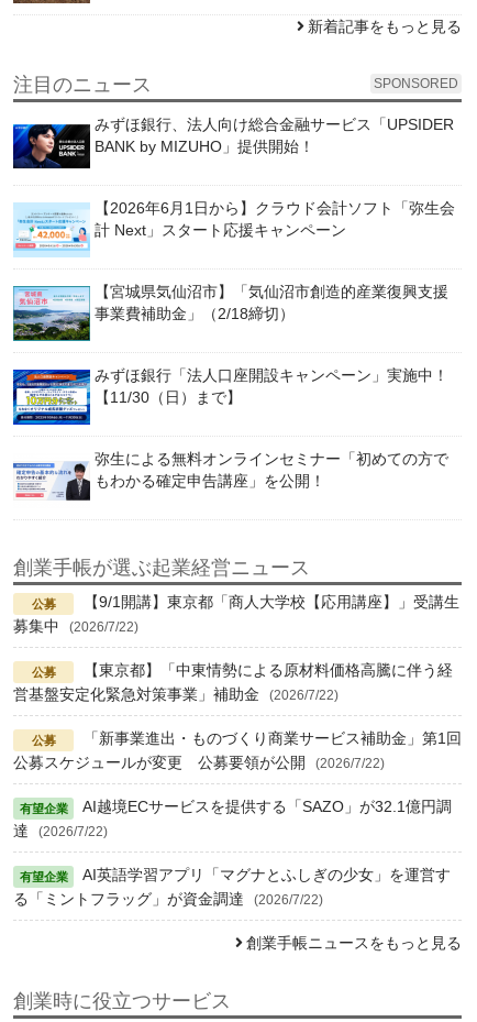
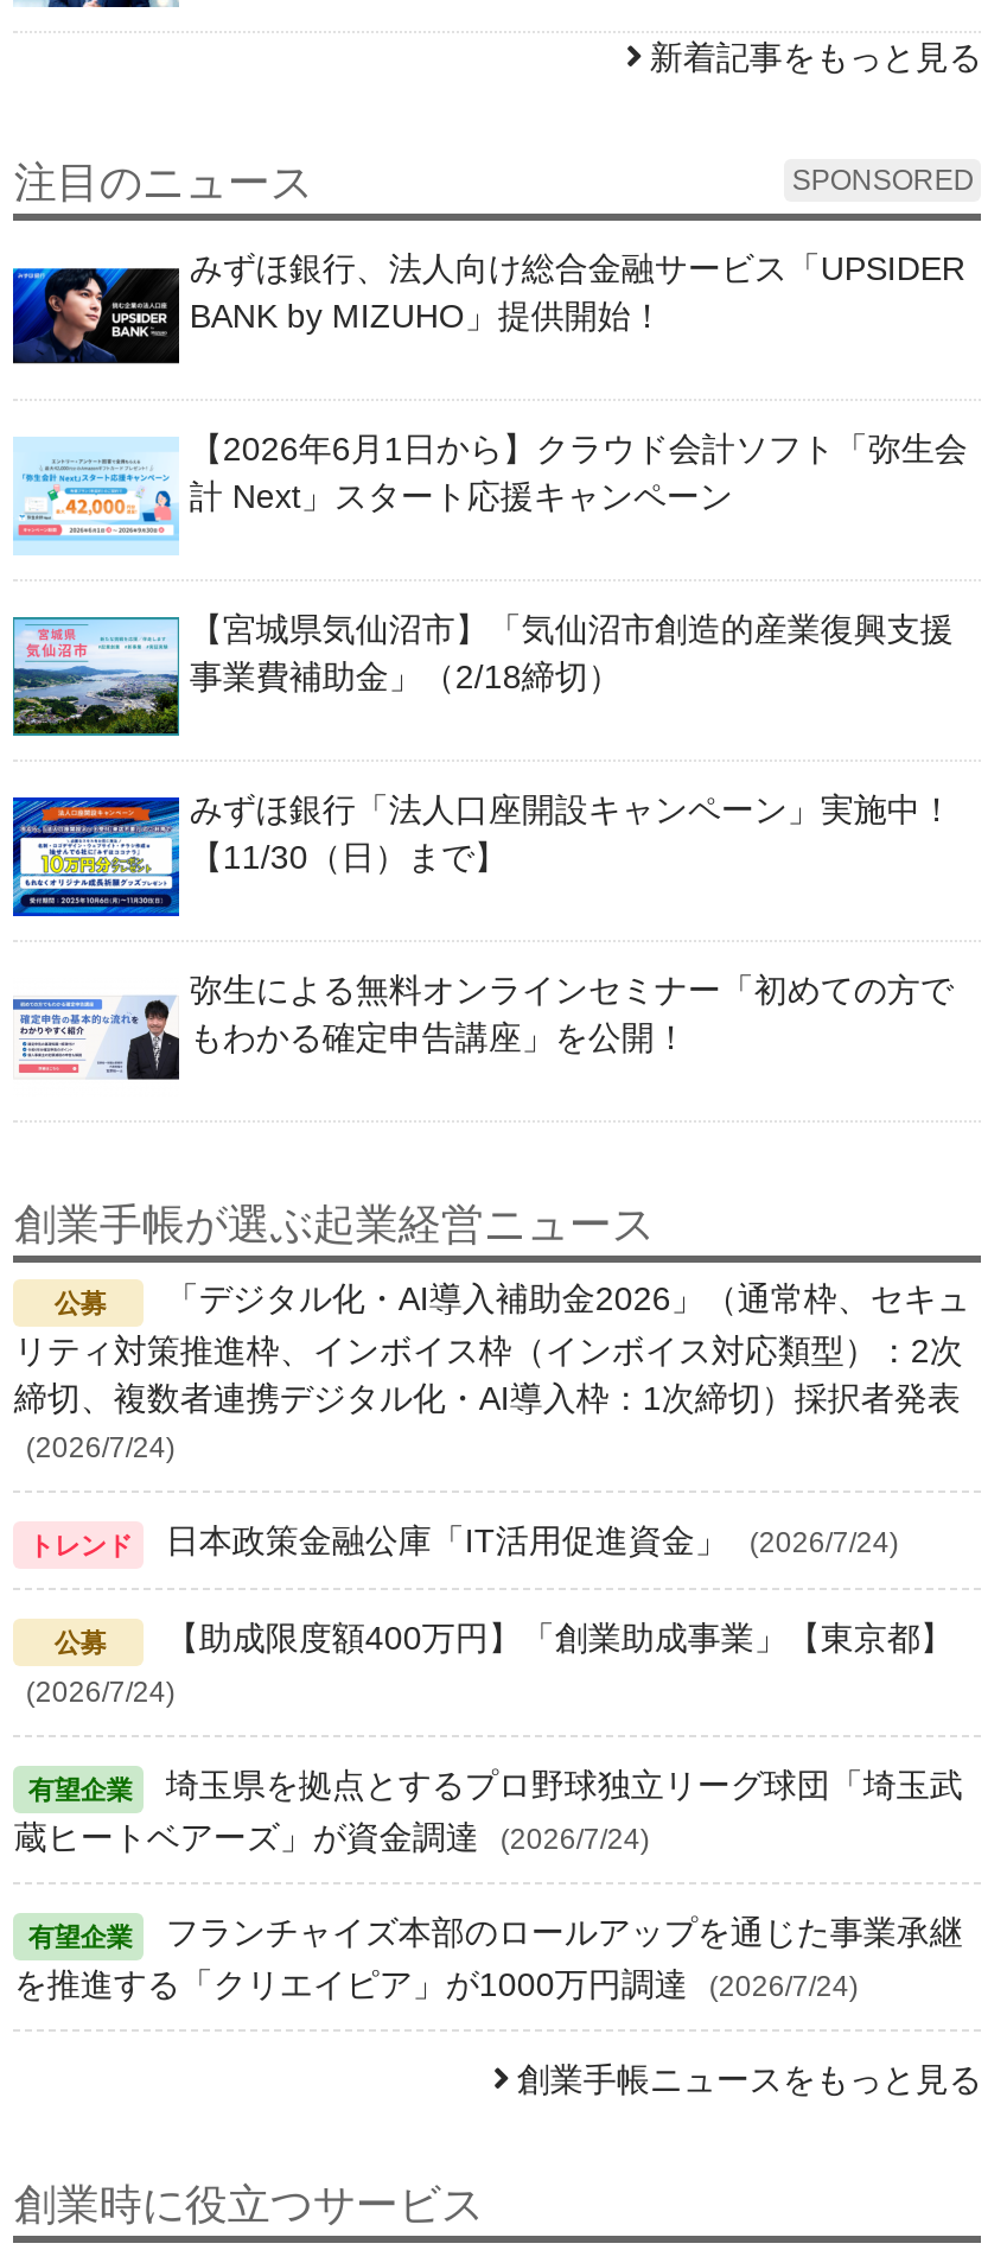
- 【9/1開講】東京都「商人大学校【応用講座】」受講生
- 募集中
- (2026/7/22)
- 【東京都】「中東情勢による原材料価格高騰に伴う経
- 営基盤安定化緊急対策事業」補助金
- (2026/7/22)
- 「新事業進出・ものづくり商業サービス補助金」第1回
- 公募スケジュールが変更 公募要領が公開
- (2026/7/22)
- AI越境ECサービスを提供する「SAZO」が32.1億円調
- 達
- (2026/7/22)
- AI英語学習アプリ「マグナとふしぎの少女」を運営す
- る「ミントフラッグ」が資金調達
- (2026/7/22)
+ 「デジタル化・AI導入補助金2026」（通常枠、セキュ
+ リティ対策推進枠、インボイス枠（インボイス対応類型）：2次
+ 締切、複数者連携デジタル化・AI導入枠：1次締切）採択者発表
+ (2026/7/24)
+ 日本政策金融公庫「IT活用促進資金」
+ (2026/7/24)
+ 【助成限度額400万円】「創業助成事業」【東京都】
+ (2026/7/24)
+ 埼玉県を拠点とするプロ野球独立リーグ球団「埼玉武
+ 蔵ヒートベアーズ」が資金調達
+ (2026/7/24)
+ フランチャイズ本部のロールアップを通じた事業承継
+ を推進する「クリエイピア」が1000万円調達
+ (2026/7/24)
